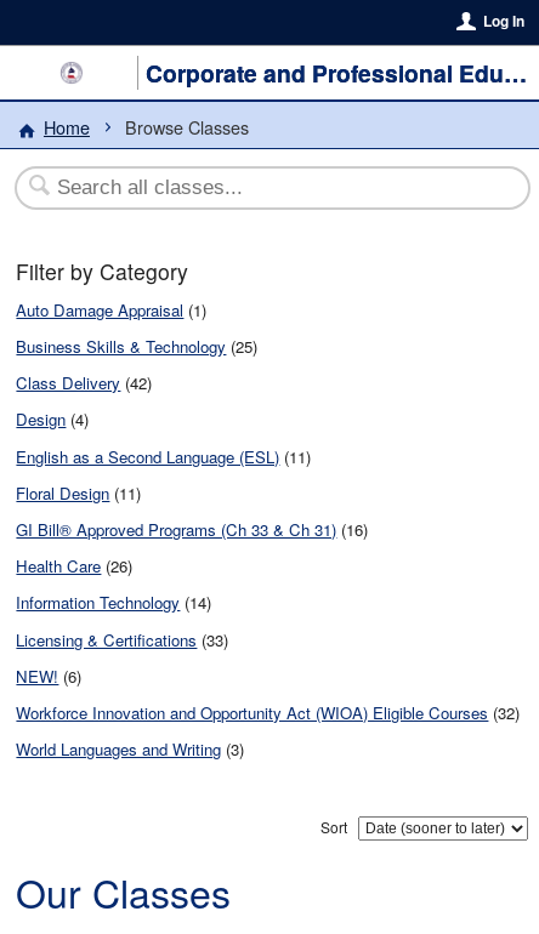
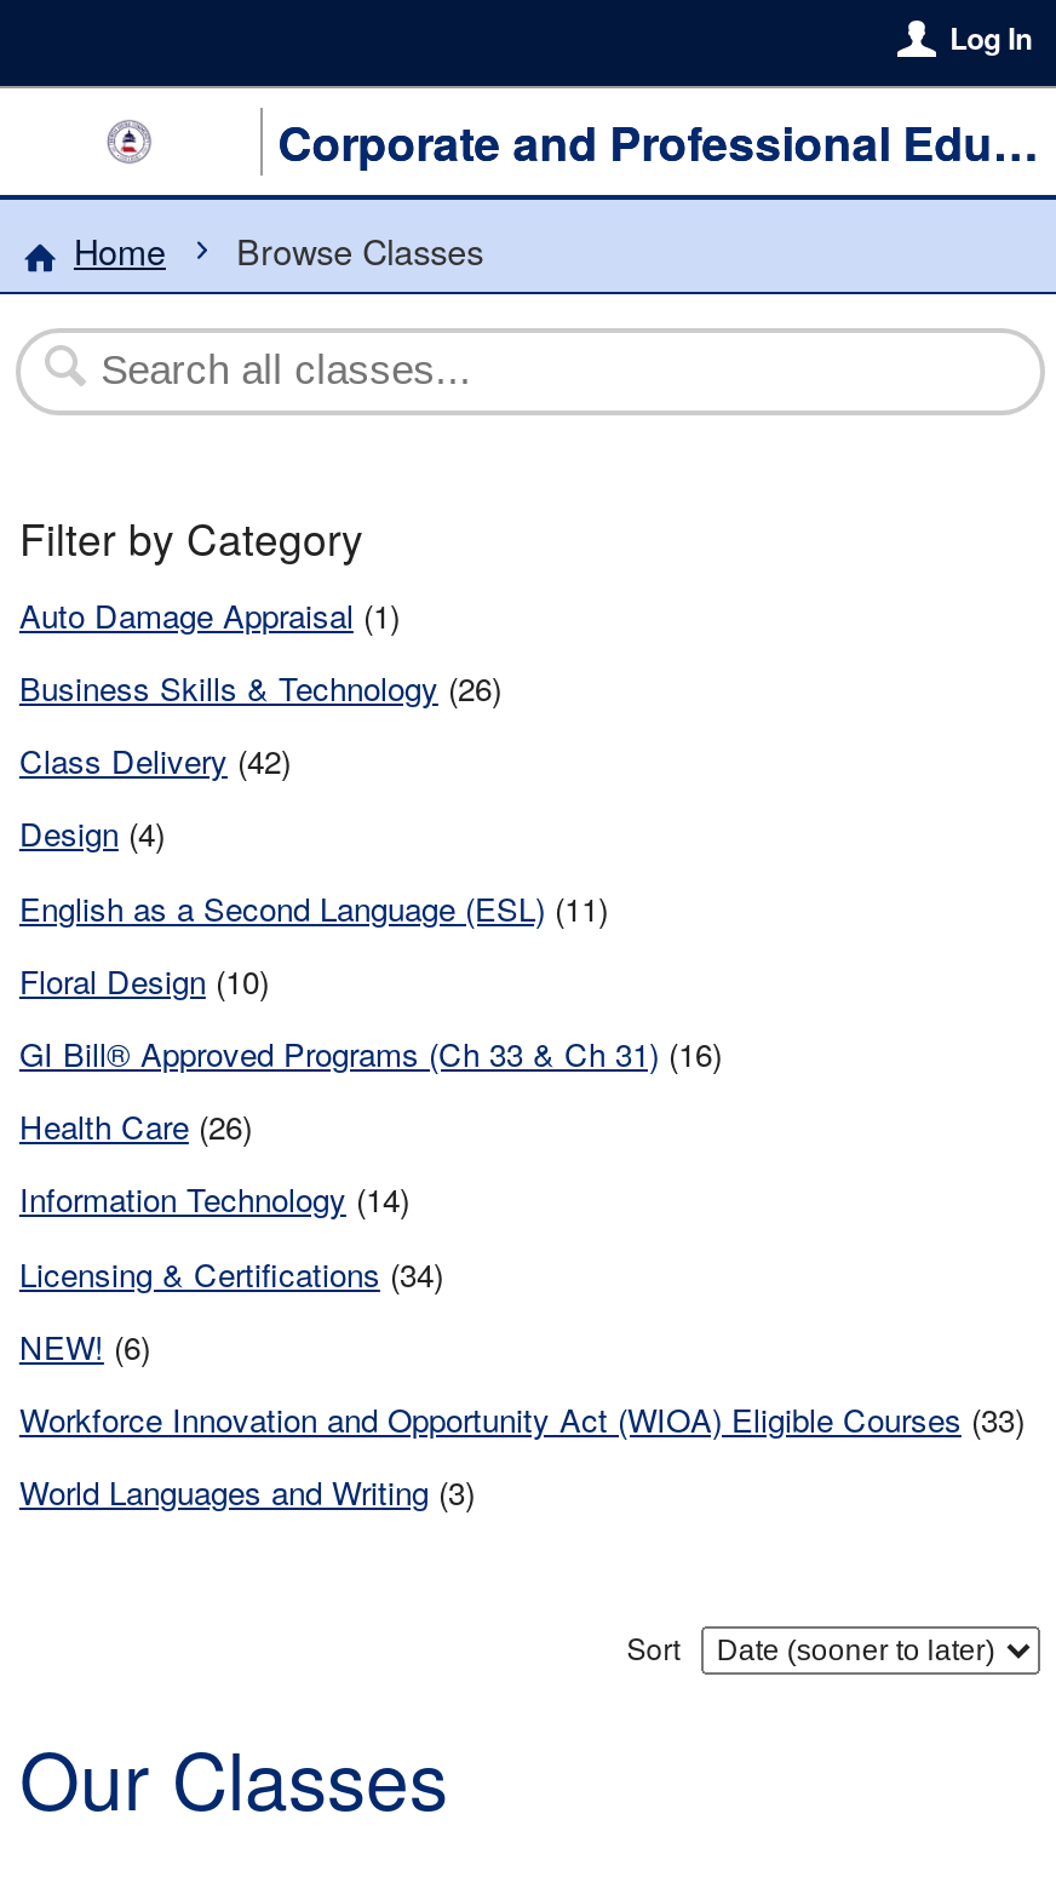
- Business Skills & Technology (25)
+ Business Skills & Technology (26)

- Floral Design (11)
+ Floral Design (10)

- Licensing & Certifications (33)
+ Licensing & Certifications (34)

- Workforce Innovation and Opportunity Act (WIOA) Eligible Courses (32)
+ Workforce Innovation and Opportunity Act (WIOA) Eligible Courses (33)
